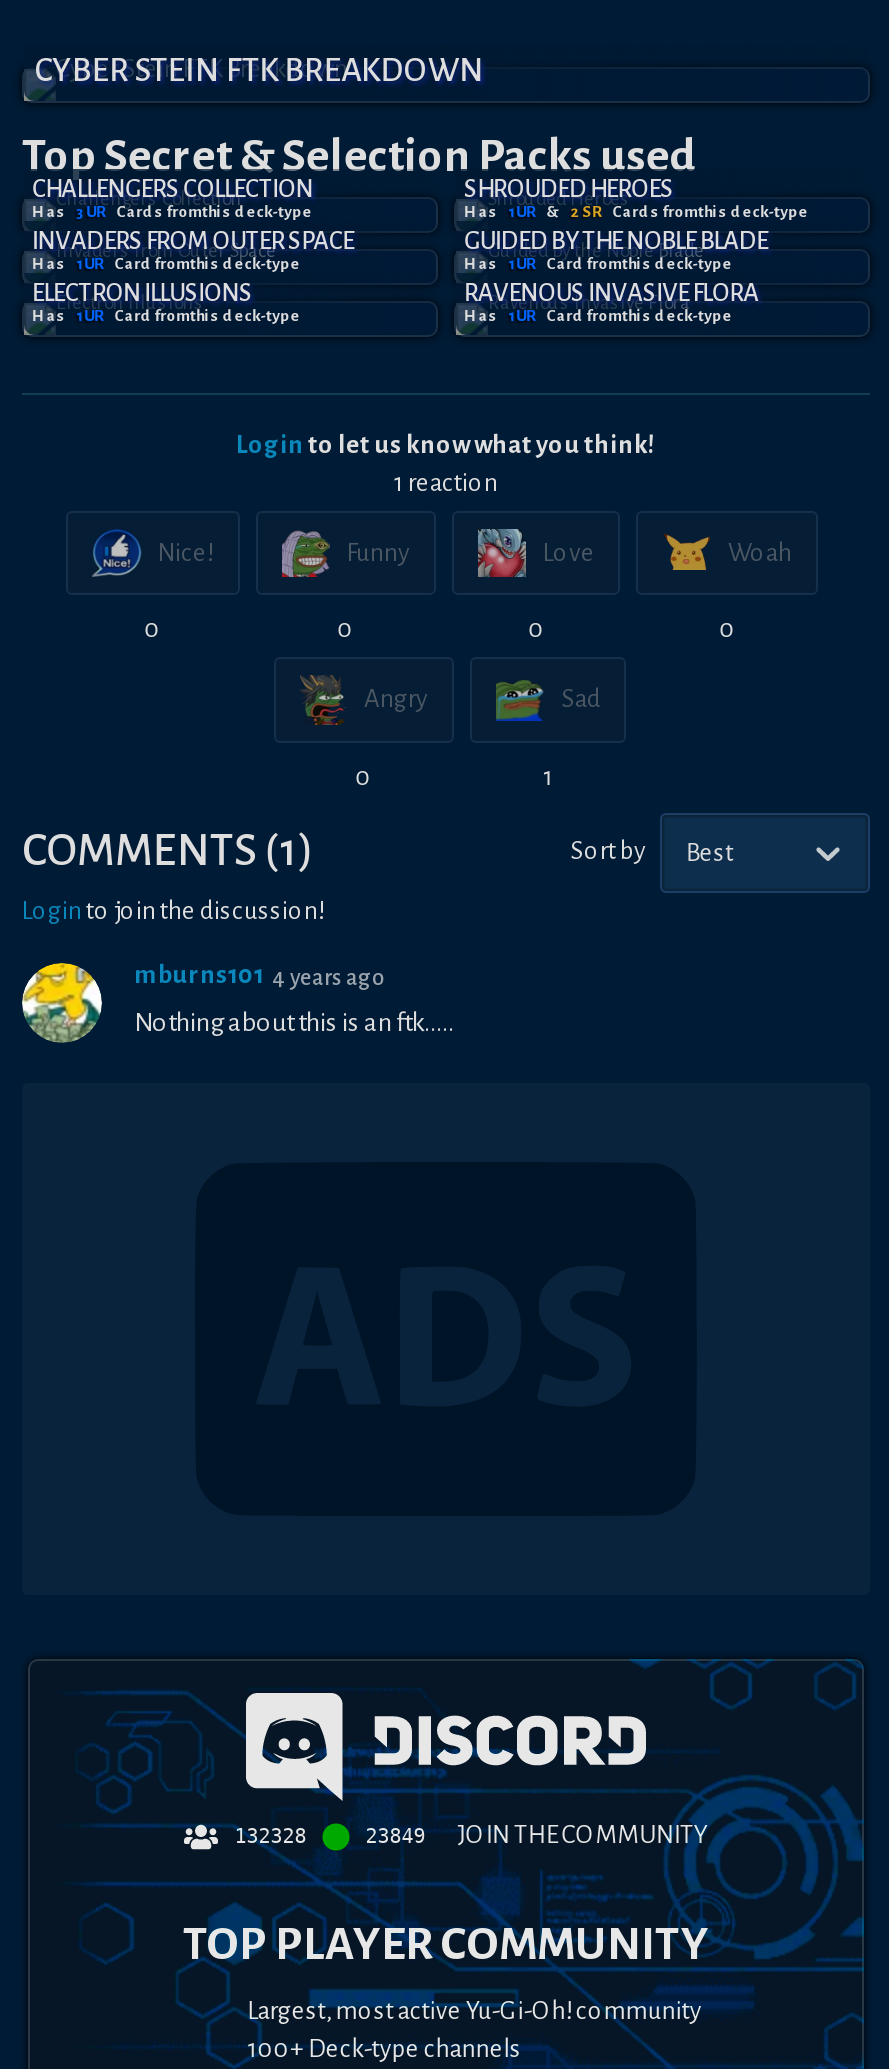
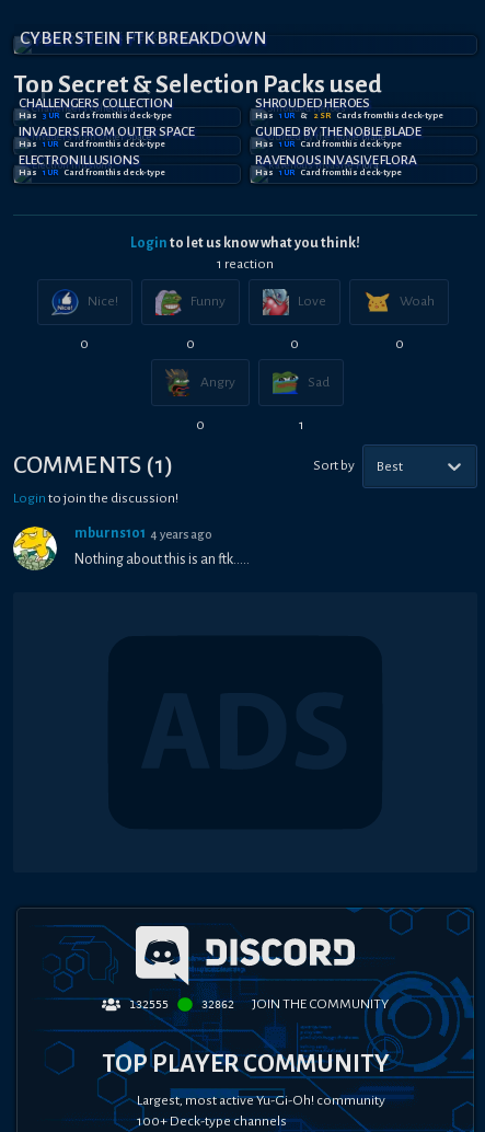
- 132328
+ 132555

- 23849 JOIN THE COMMUNITY
+ 32862 JOIN THE COMMUNITY
